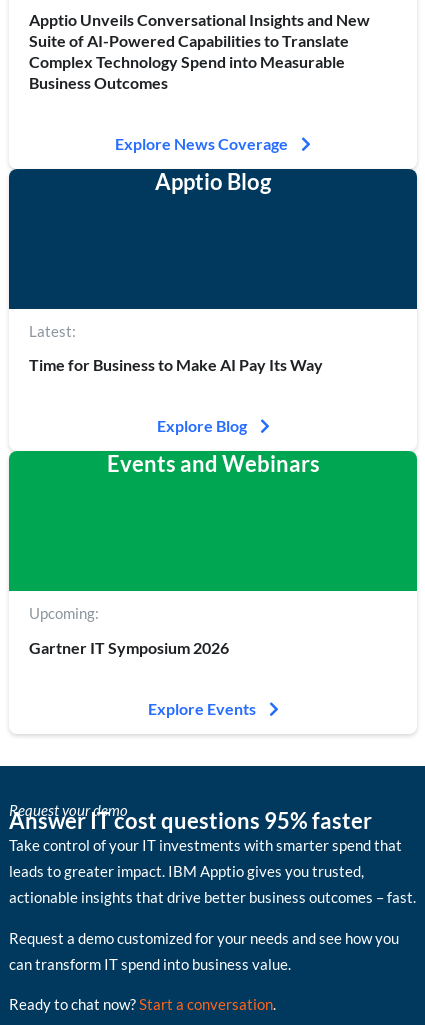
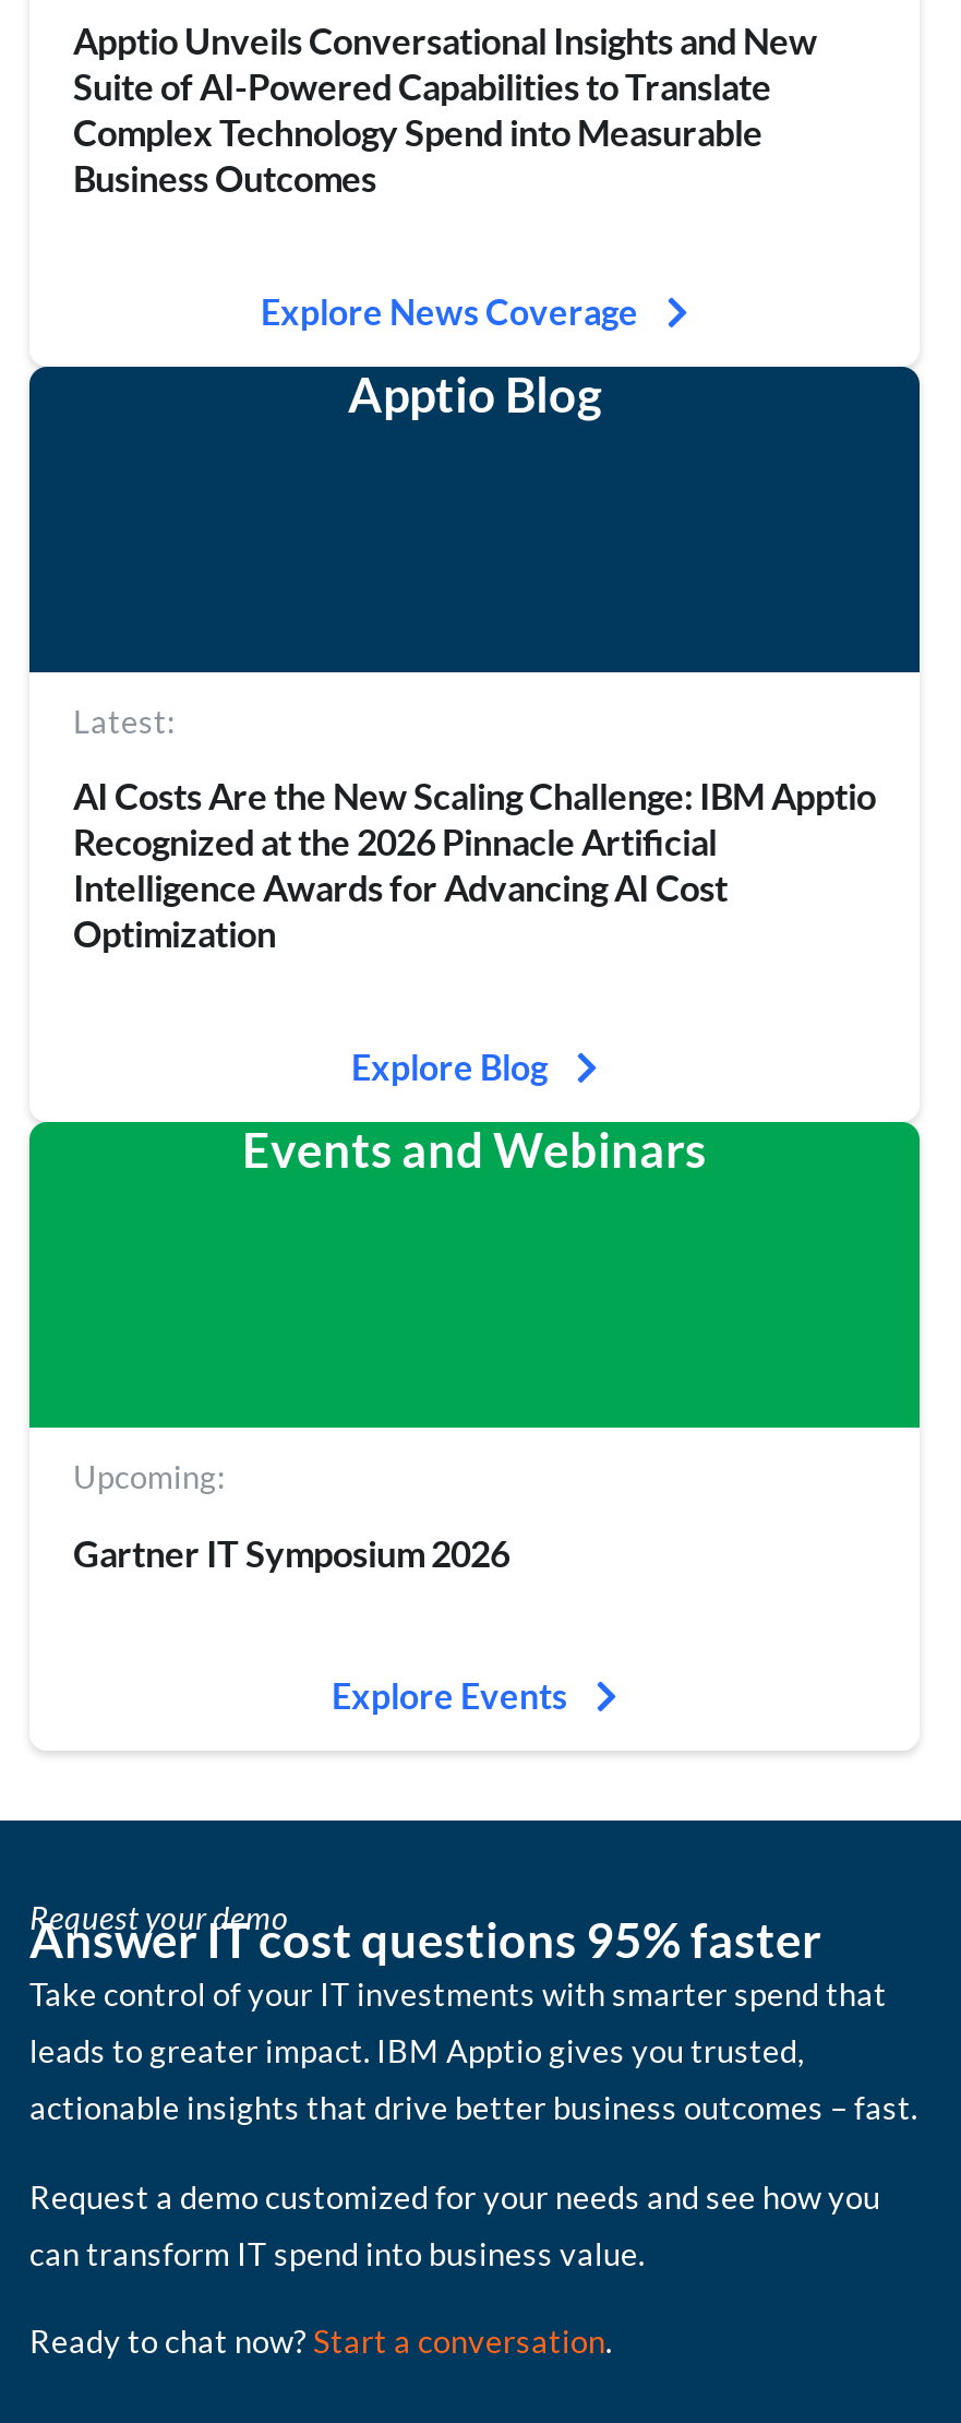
- Time for Business to Make AI Pay Its Way
+ AI Costs Are the New Scaling Challenge: IBM Apptio
+ Recognized at the 2026 Pinnacle Artificial
+ Intelligence Awards for Advancing AI Cost
+ Optimization
